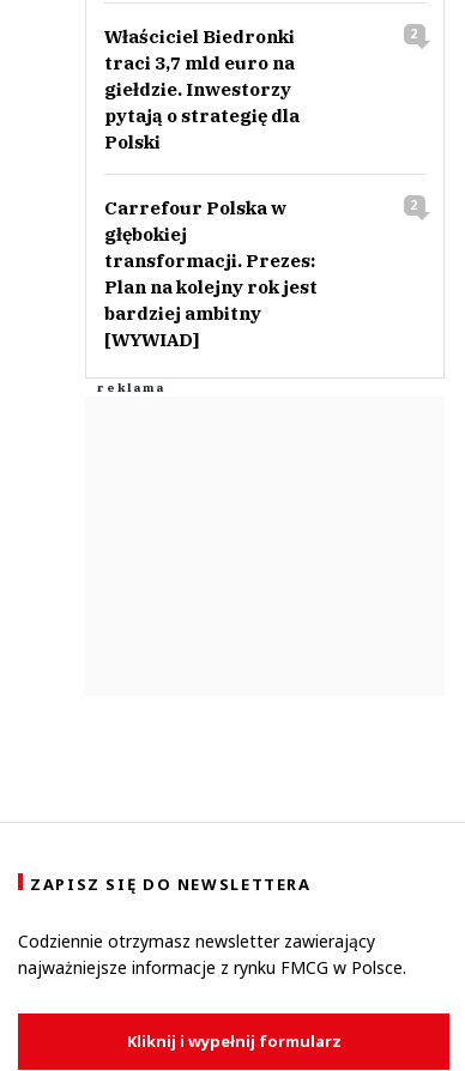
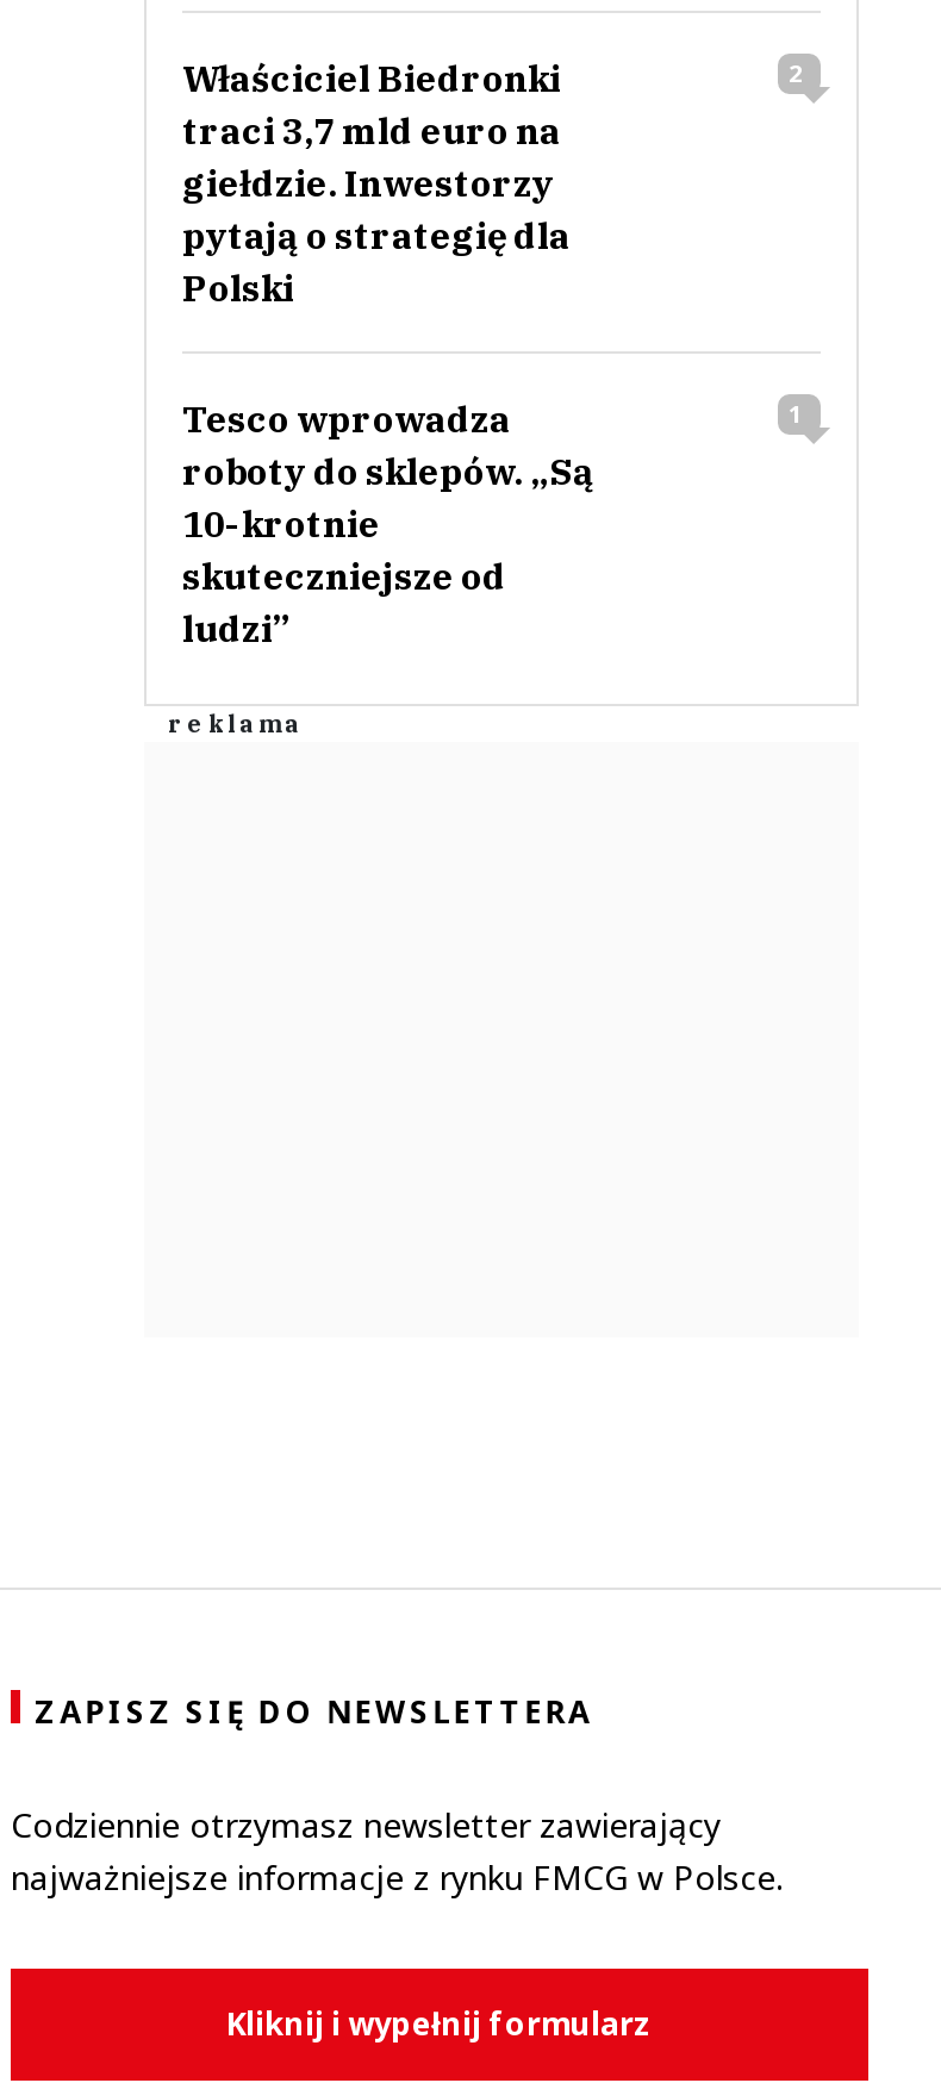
- Carrefour Polska w
- głębokiej
- transformacji. Prezes:
- Plan na kolejny rok jest
- bardziej ambitny
- [WYWIAD]
+ Tesco wprowadza
+ roboty do sklepów. „Są
+ 10-krotnie
+ skuteczniejsze od
+ ludzi”

- 2
+ 1
